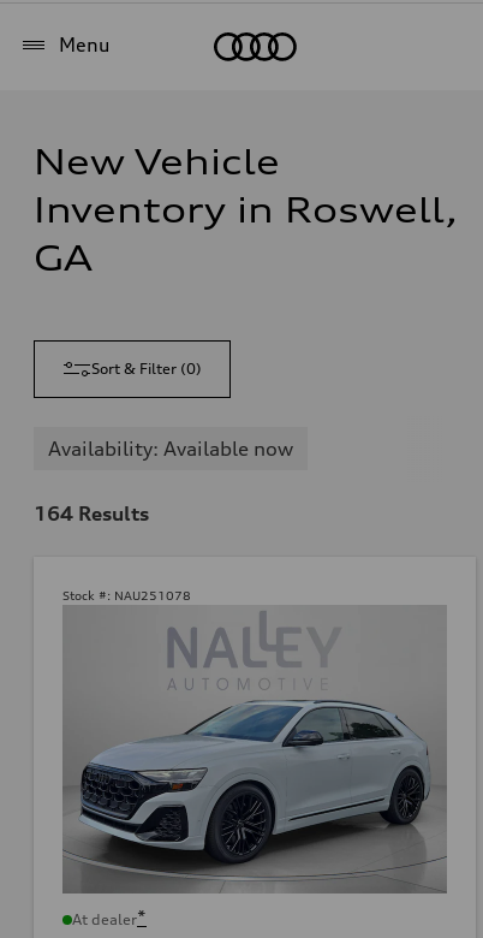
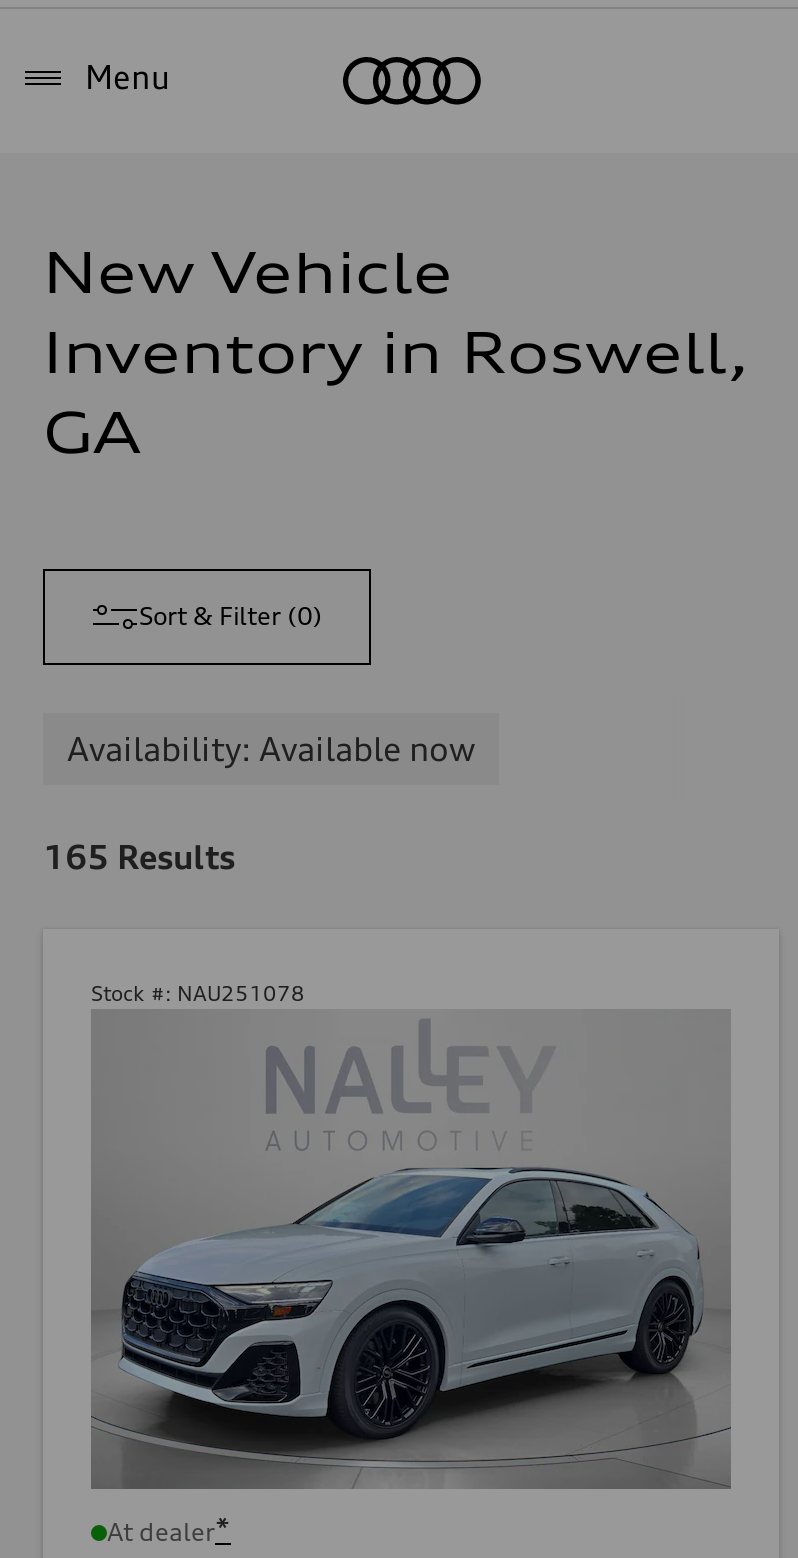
- 164 Results
+ 165 Results
